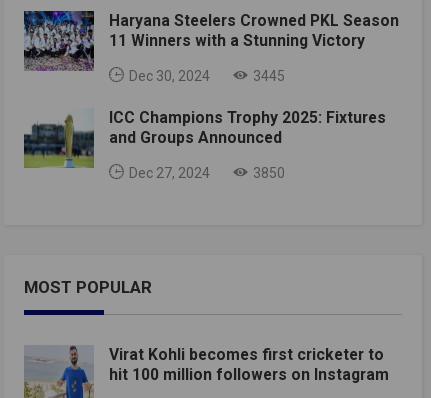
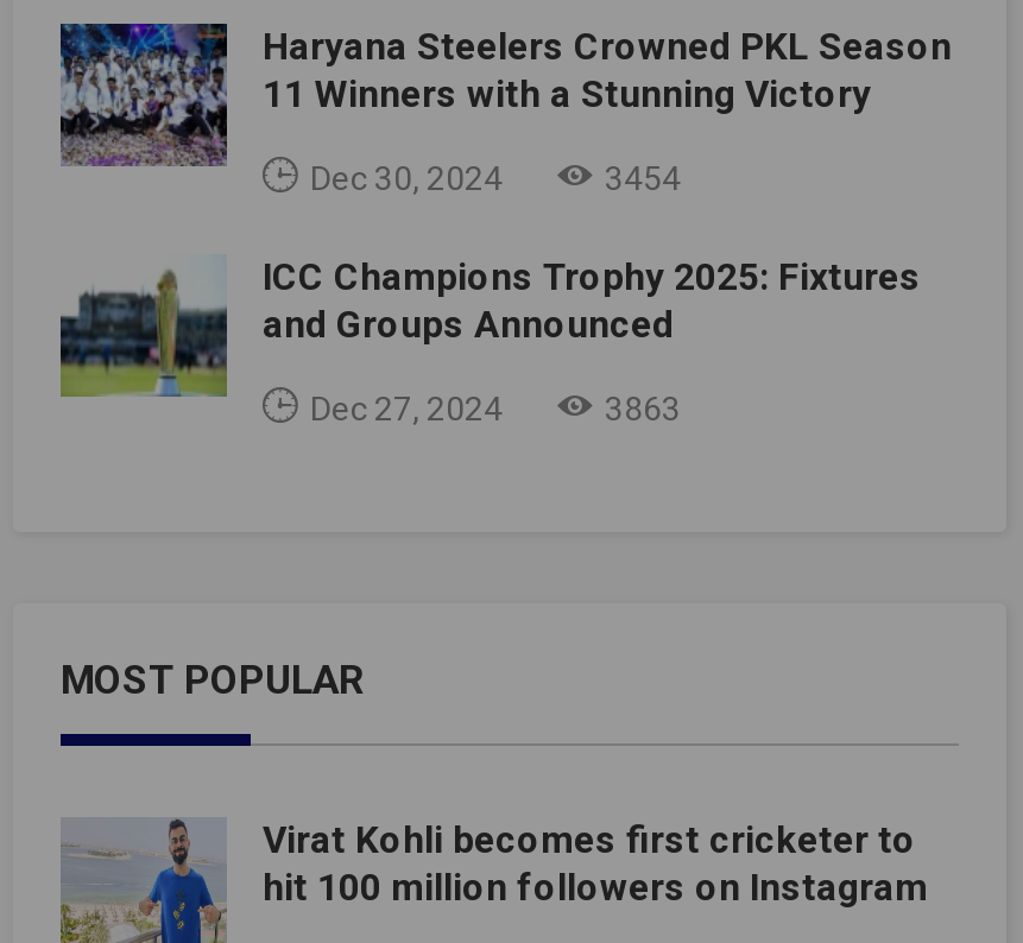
- 3445
+ 3454

- 3850
+ 3863
